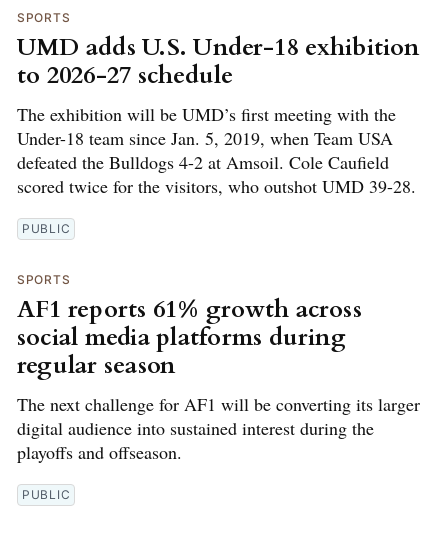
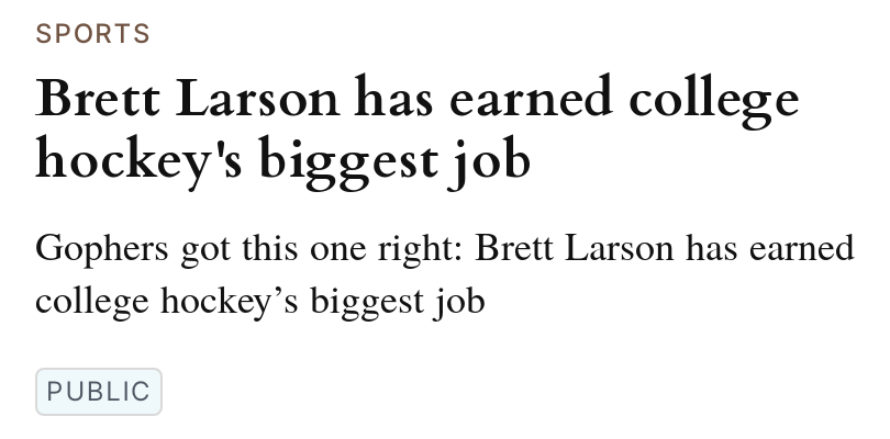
- UMD adds U.S. Under-18 exhibition
- to 2026-27 schedule
- The exhibition will be UMD’s first meeting with the
- Under-18 team since Jan. 5, 2019, when Team USA
- defeated the Bulldogs 4-2 at Amsoil. Cole Caufield
- scored twice for the visitors, who outshot UMD 39-28.
- PUBLIC
- SPORTS
- AF1 reports 61% growth across
- social media platforms during
- regular season
- The next challenge for AF1 will be converting its larger
- digital audience into sustained interest during the
- playoffs and offseason.
+ Brett Larson has earned college
+ hockey's biggest job
+ Gophers got this one right: Brett Larson has earned
+ college hockey’s biggest job
